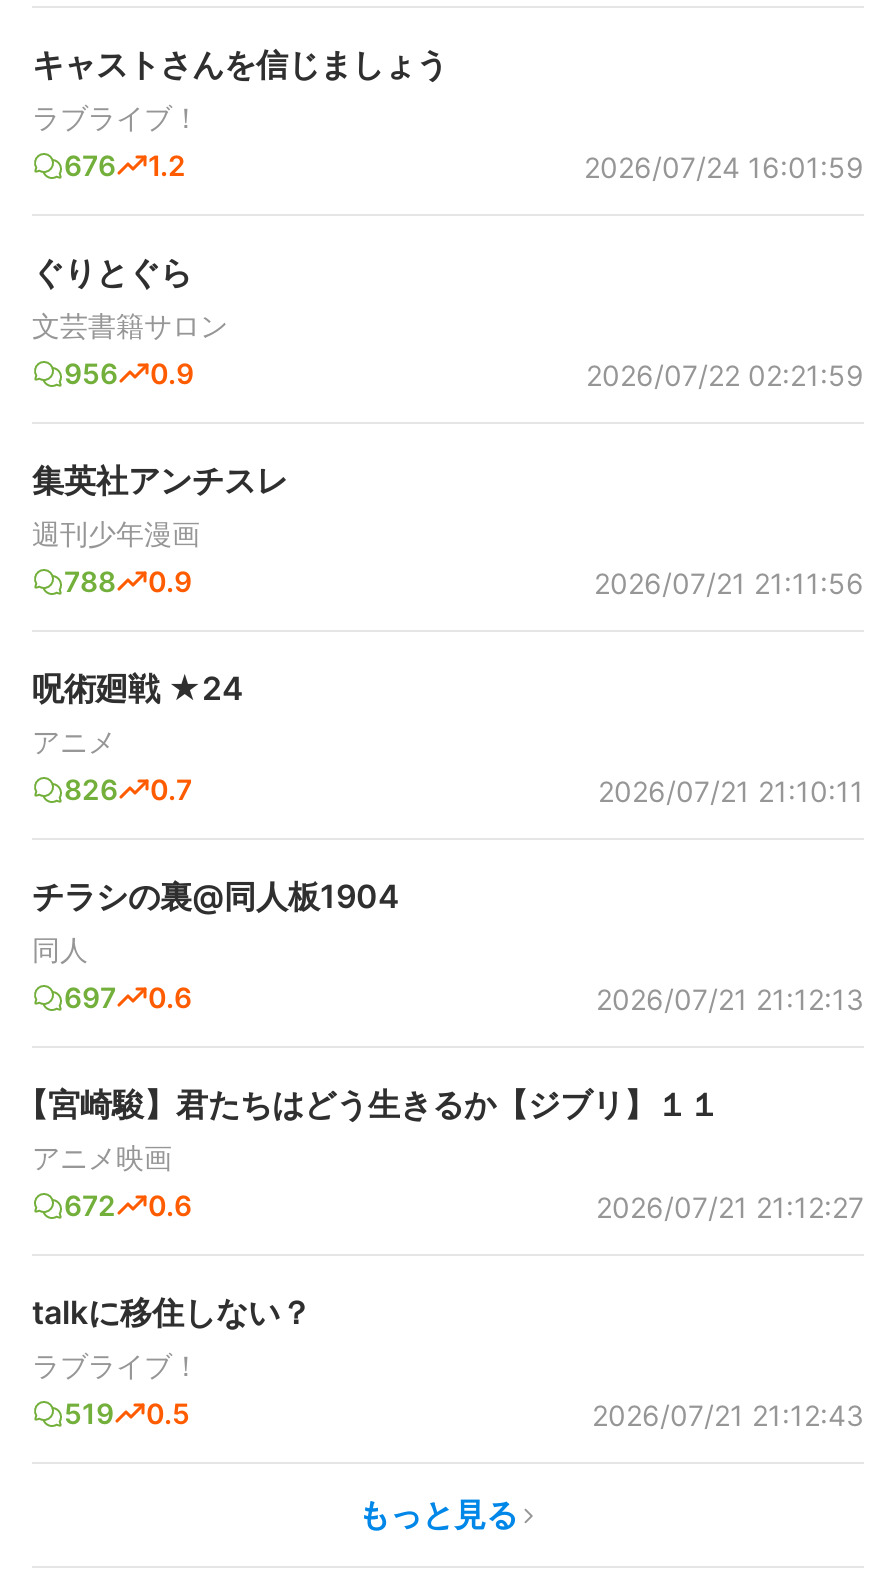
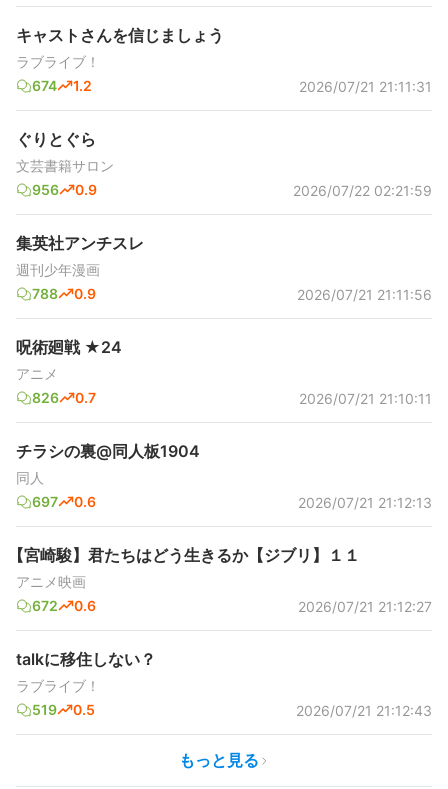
- 676 1.2
+ 674 1.2

- 2026/07/24 16:01:59
+ 2026/07/21 21:11:31
